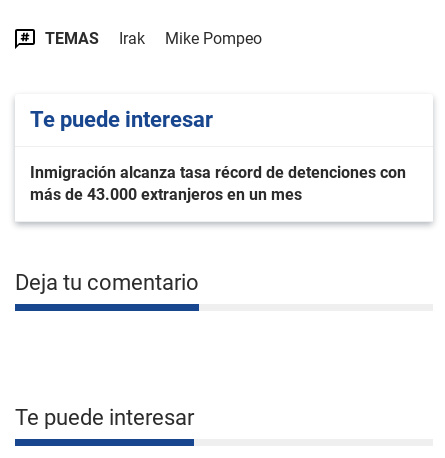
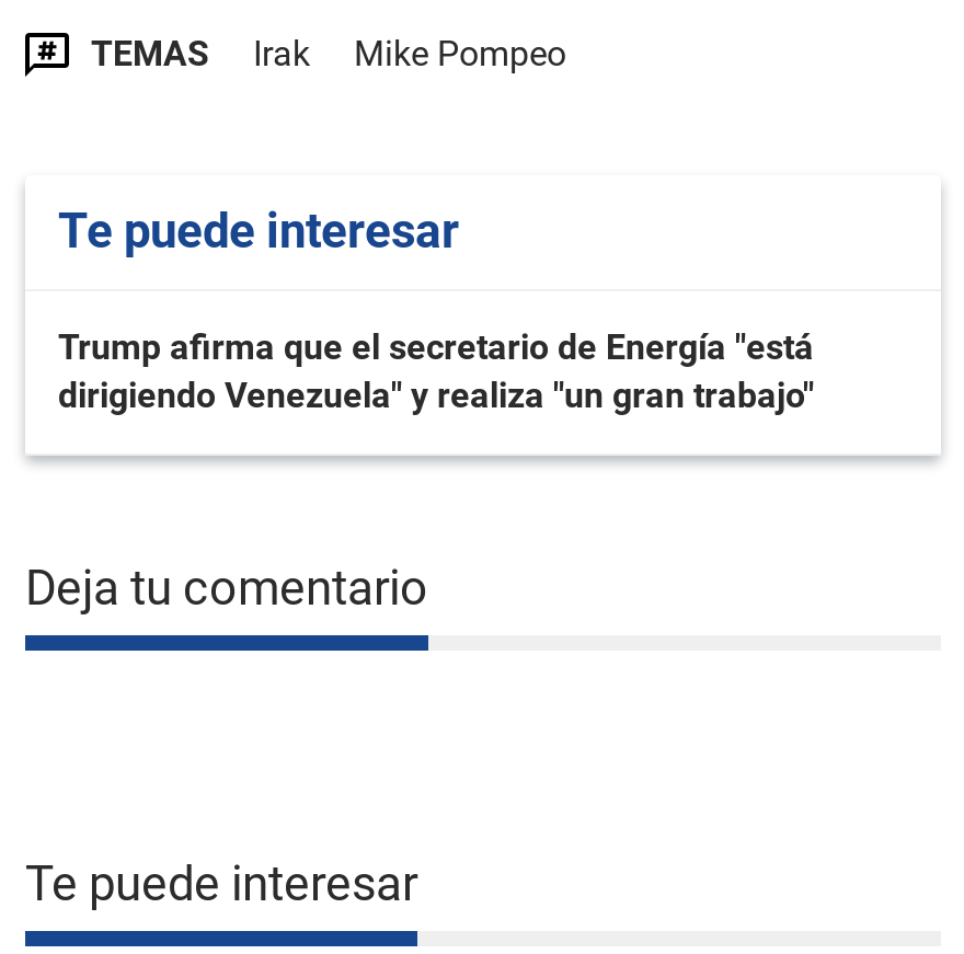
- Inmigración alcanza tasa récord de detenciones con
- más de 43.000 extranjeros en un mes
+ Trump afirma que el secretario de Energía "está
+ dirigiendo Venezuela" y realiza "un gran trabajo"
